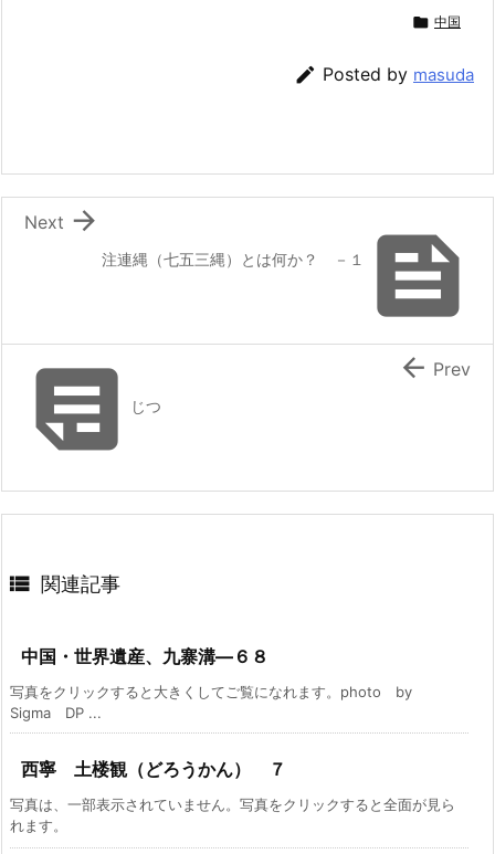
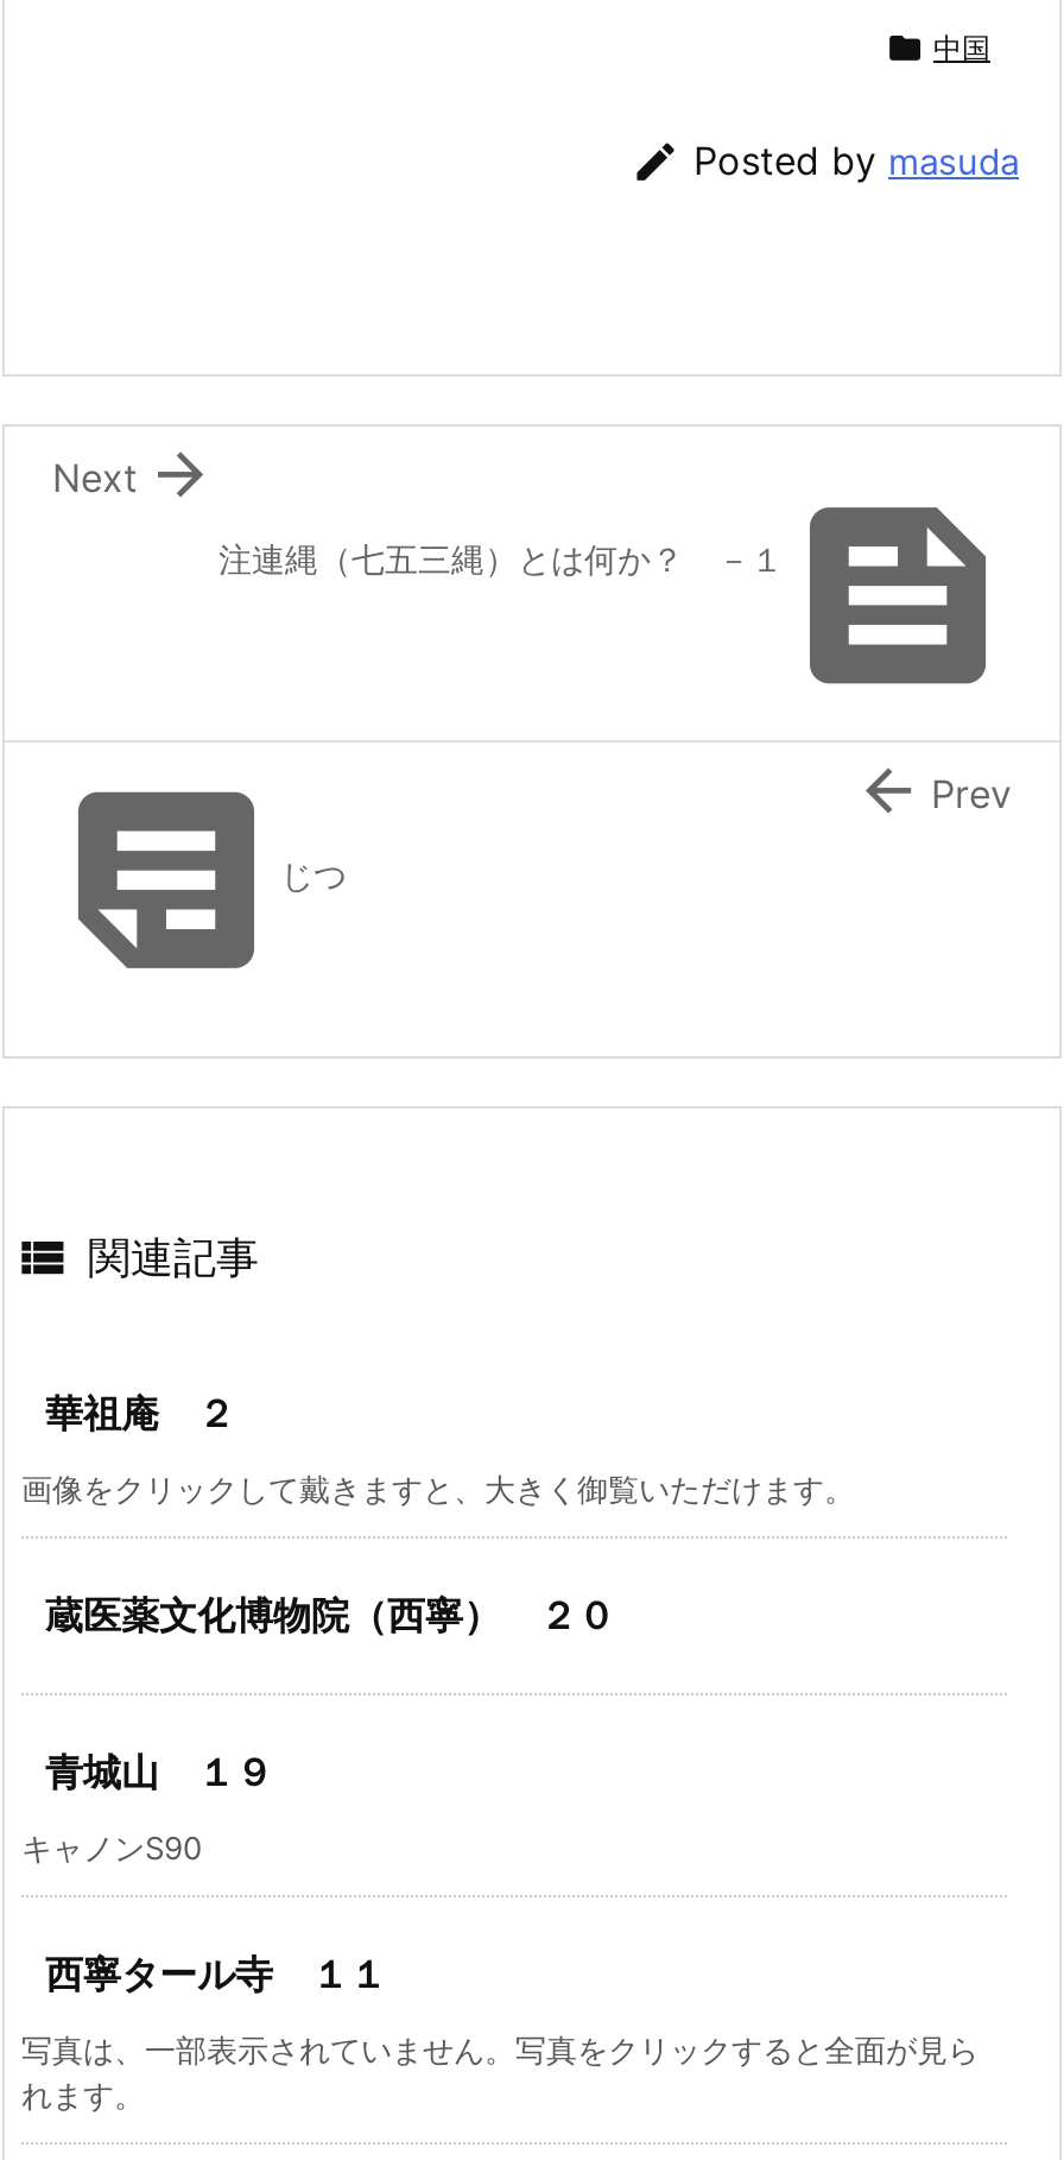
- 中国・世界遺産、九寨溝―６８
- 写真をクリックすると大きくしてご覧になれます。photo by
- Sigma DP ...
- 西寧 土楼観（どろうかん） ７
+ 華祖庵 ２
+ 画像をクリックして戴きますと、大きく御覧いただけます。
+ 蔵医薬文化博物院（西寧） ２０
+ 青城山 １９
+ キャノンS90
+ 西寧タール寺 １１
